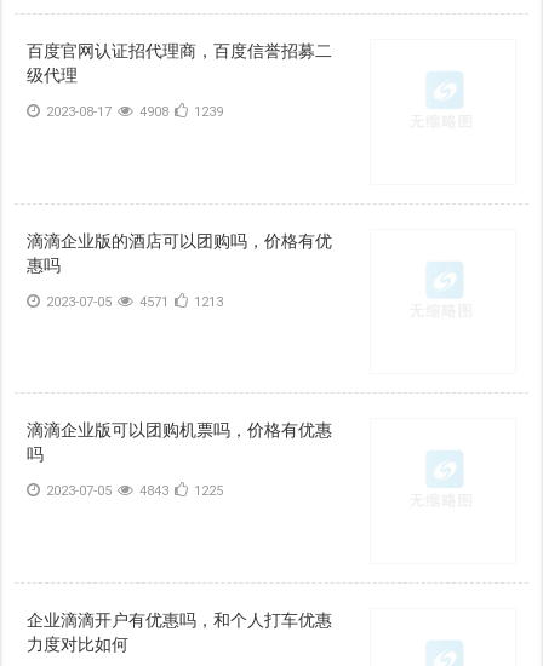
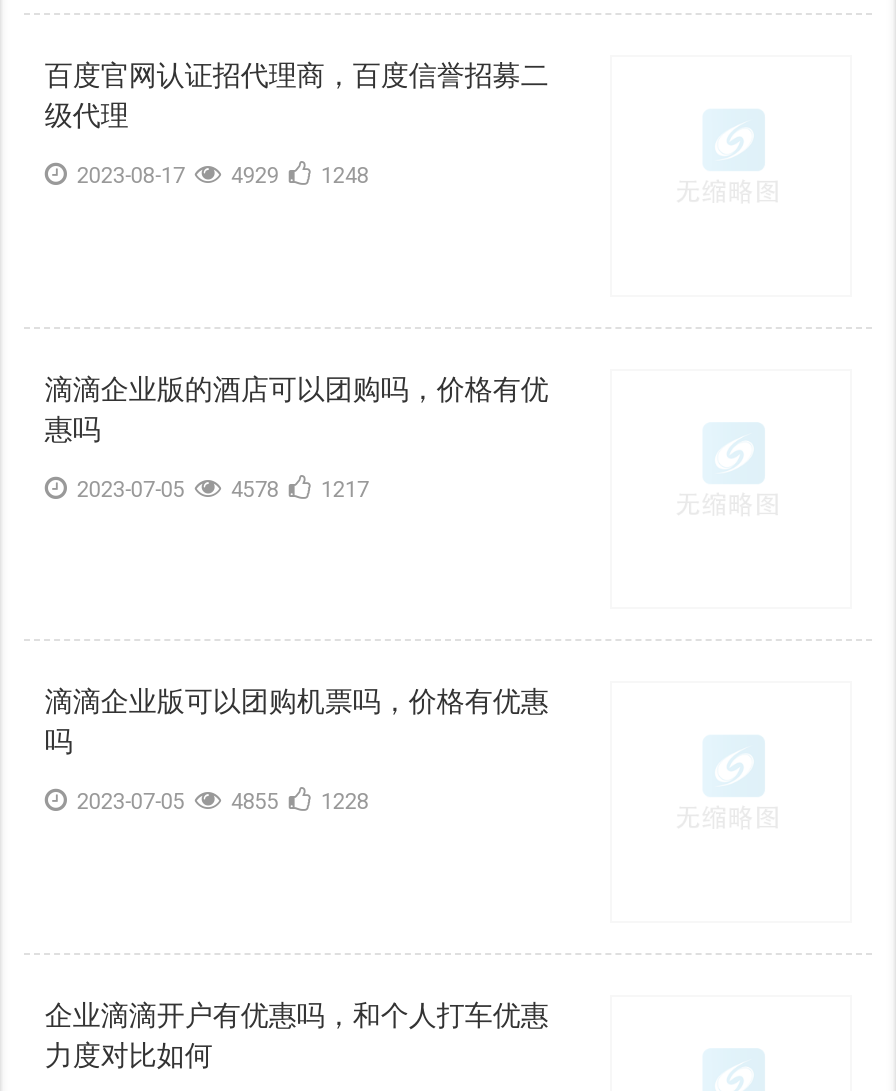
- 4908
+ 4929

- 1239
+ 1248

- 4571
+ 4578

- 1213
+ 1217

- 4843
+ 4855

- 1225
+ 1228
